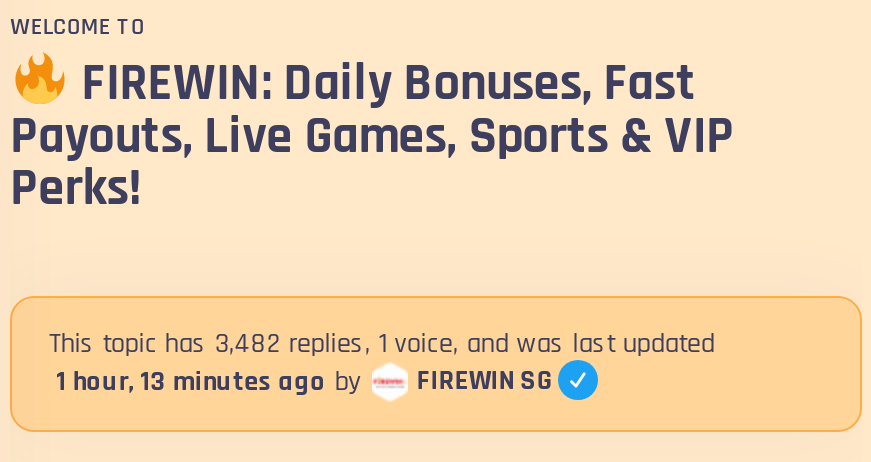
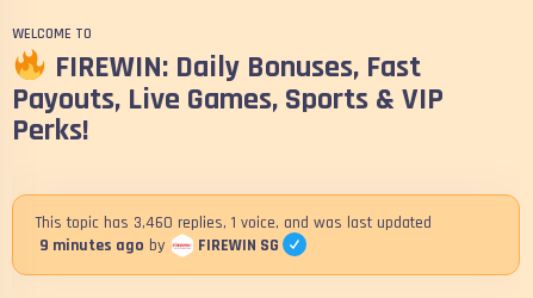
- This topic has 3,482 replies, 1 voice, and was last updated
- 1 hour, 13 minutes ago by
+ This topic has 3,460 replies, 1 voice, and was last updated
+ 9 minutes ago by
